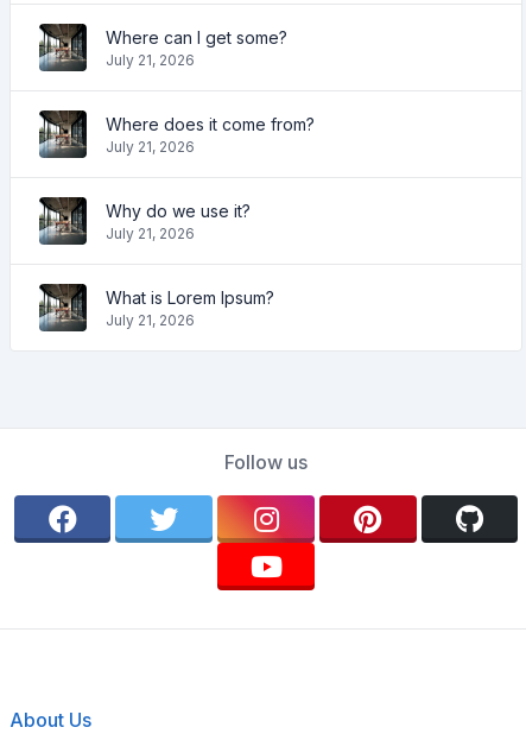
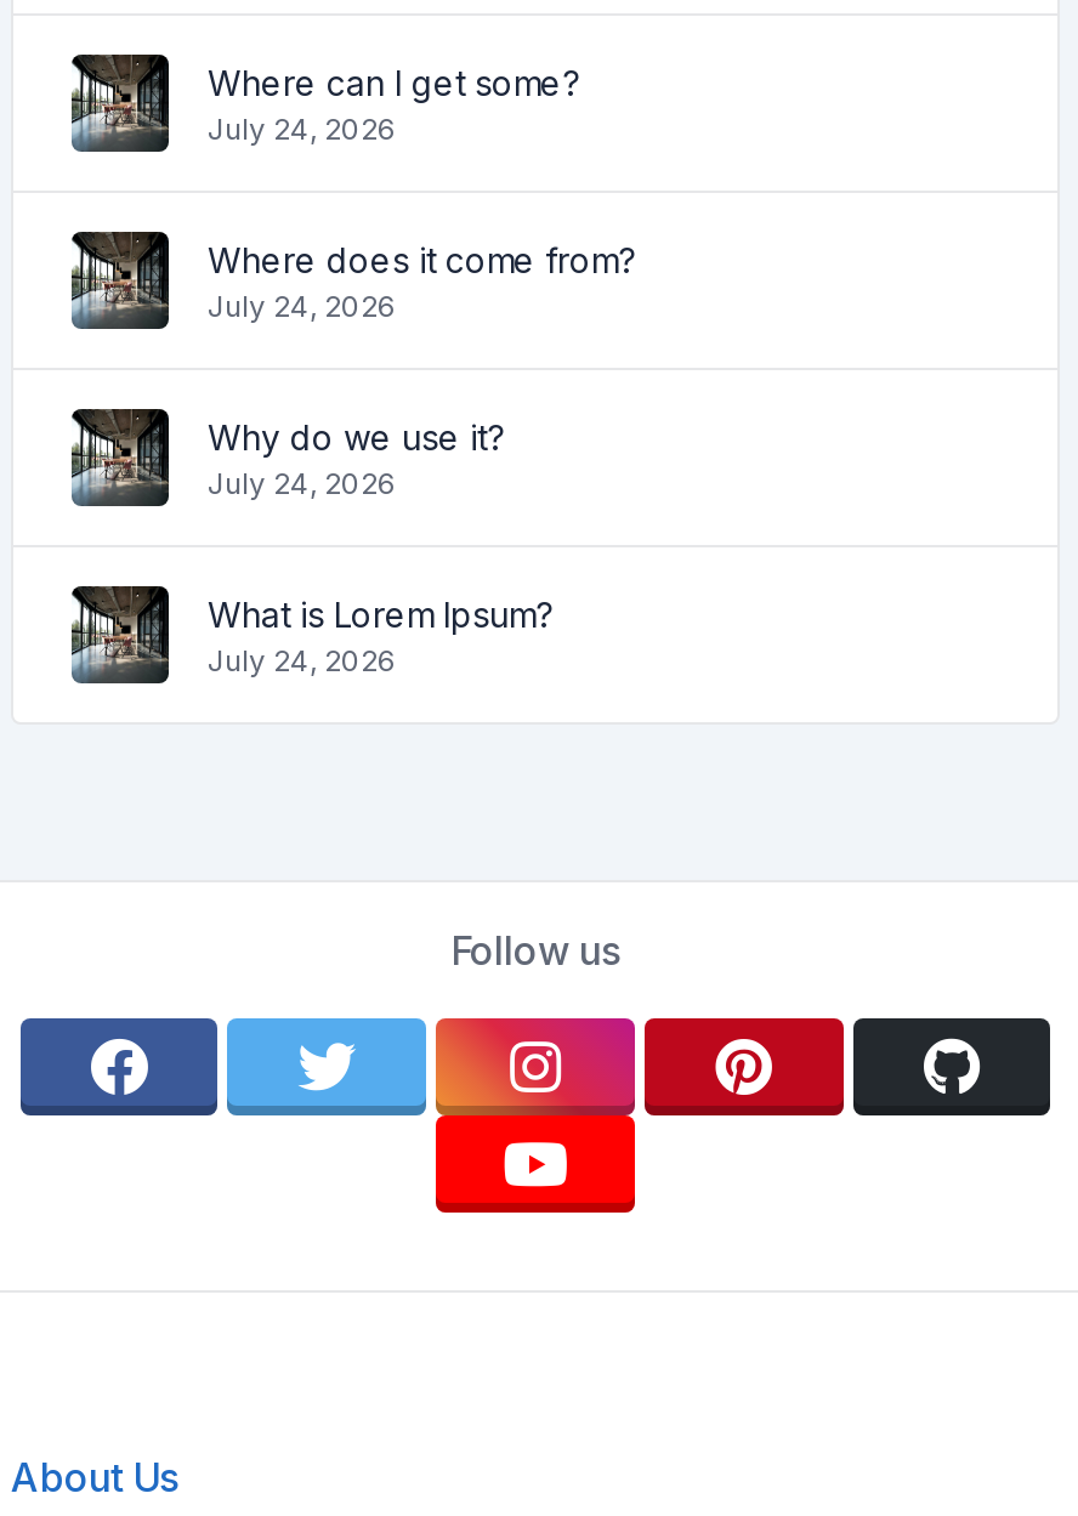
- July 21, 2026
+ July 24, 2026

- July 21, 2026
+ July 24, 2026

- July 21, 2026
+ July 24, 2026

- July 21, 2026
+ July 24, 2026
